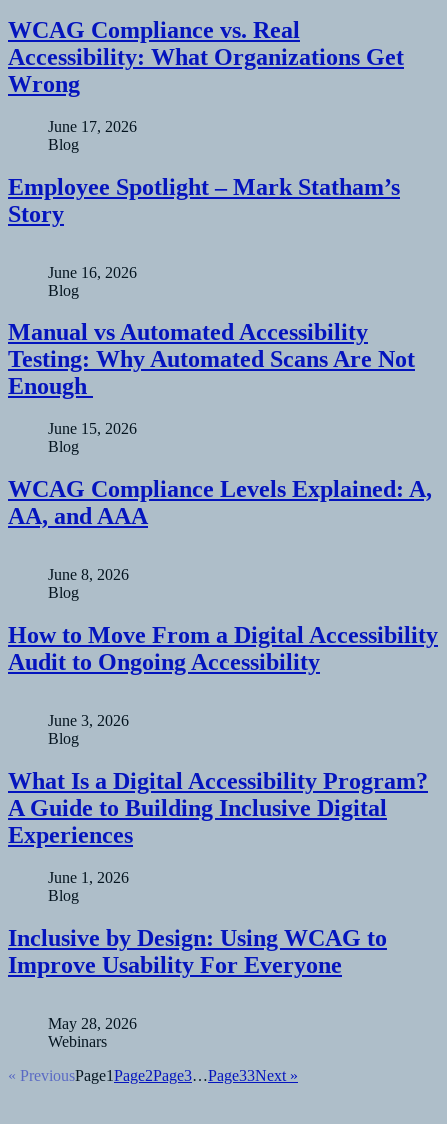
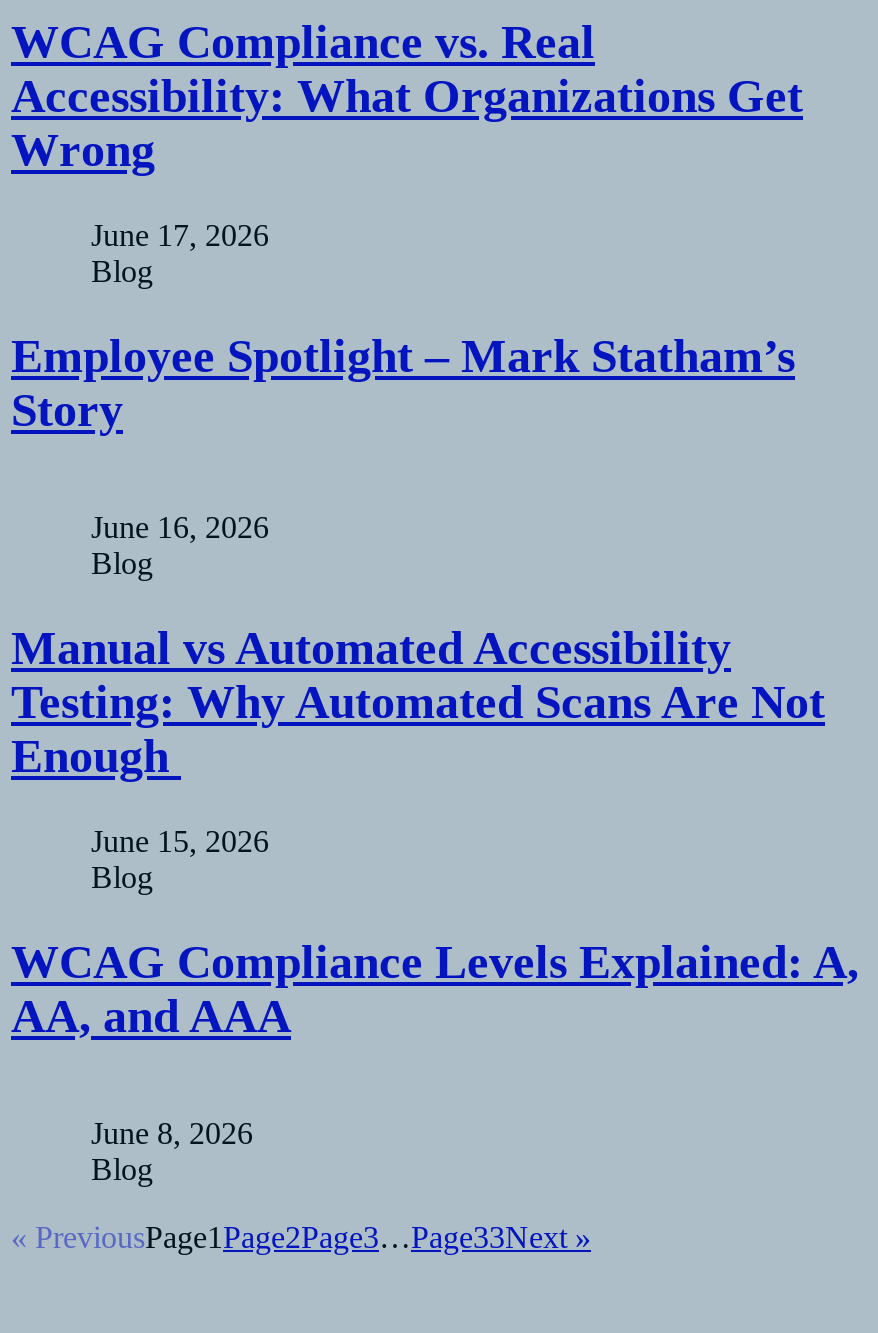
- How to Move From a Digital Accessibility
- Audit to Ongoing Accessibility
- June 3, 2026
- Blog
- What Is a Digital Accessibility Program?
- A Guide to Building Inclusive Digital
- Experiences
- June 1, 2026
- Blog
- Inclusive by Design: Using WCAG to
- Improve Usability For Everyone
- May 28, 2026
- Webinars
